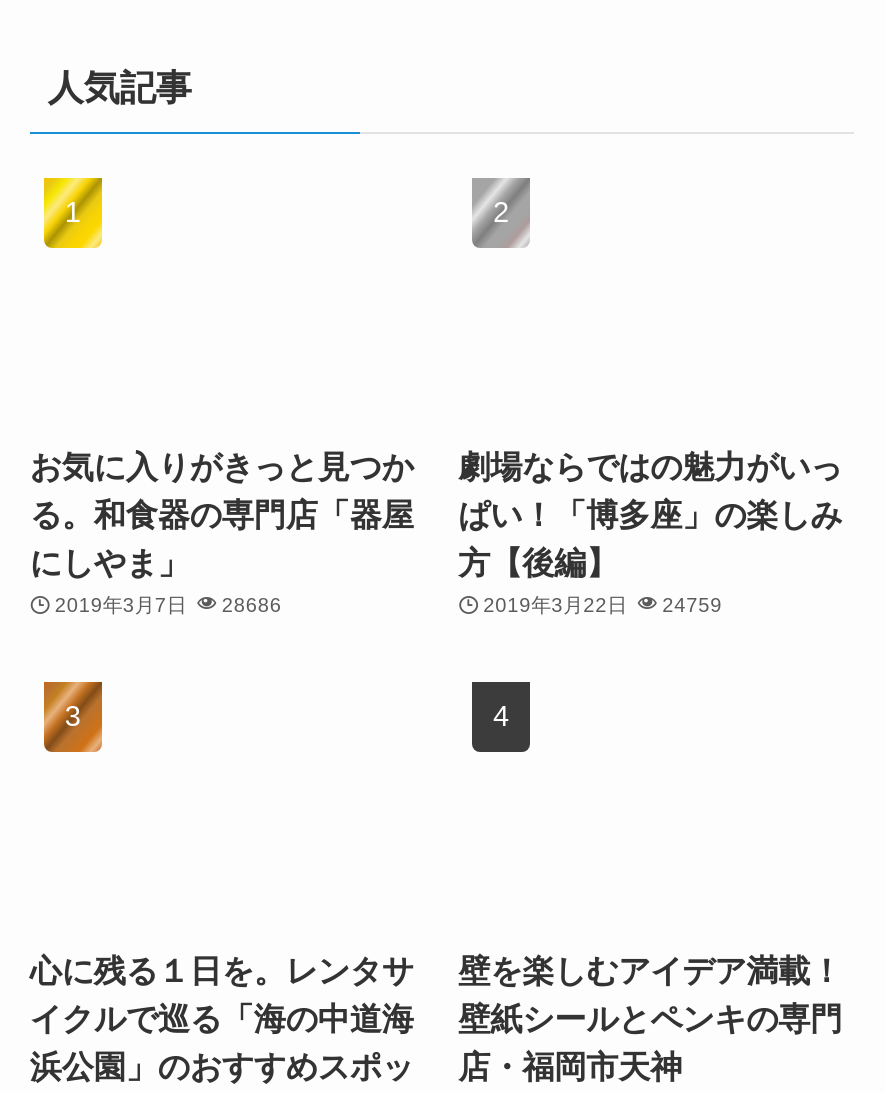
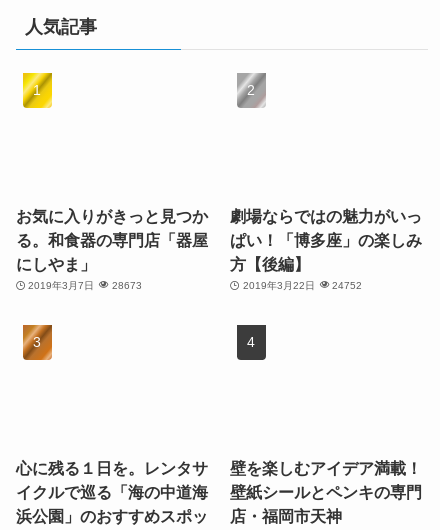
- 2019年3月7日 28686
+ 2019年3月7日 28673

- 2019年3月22日 24759
+ 2019年3月22日 24752
